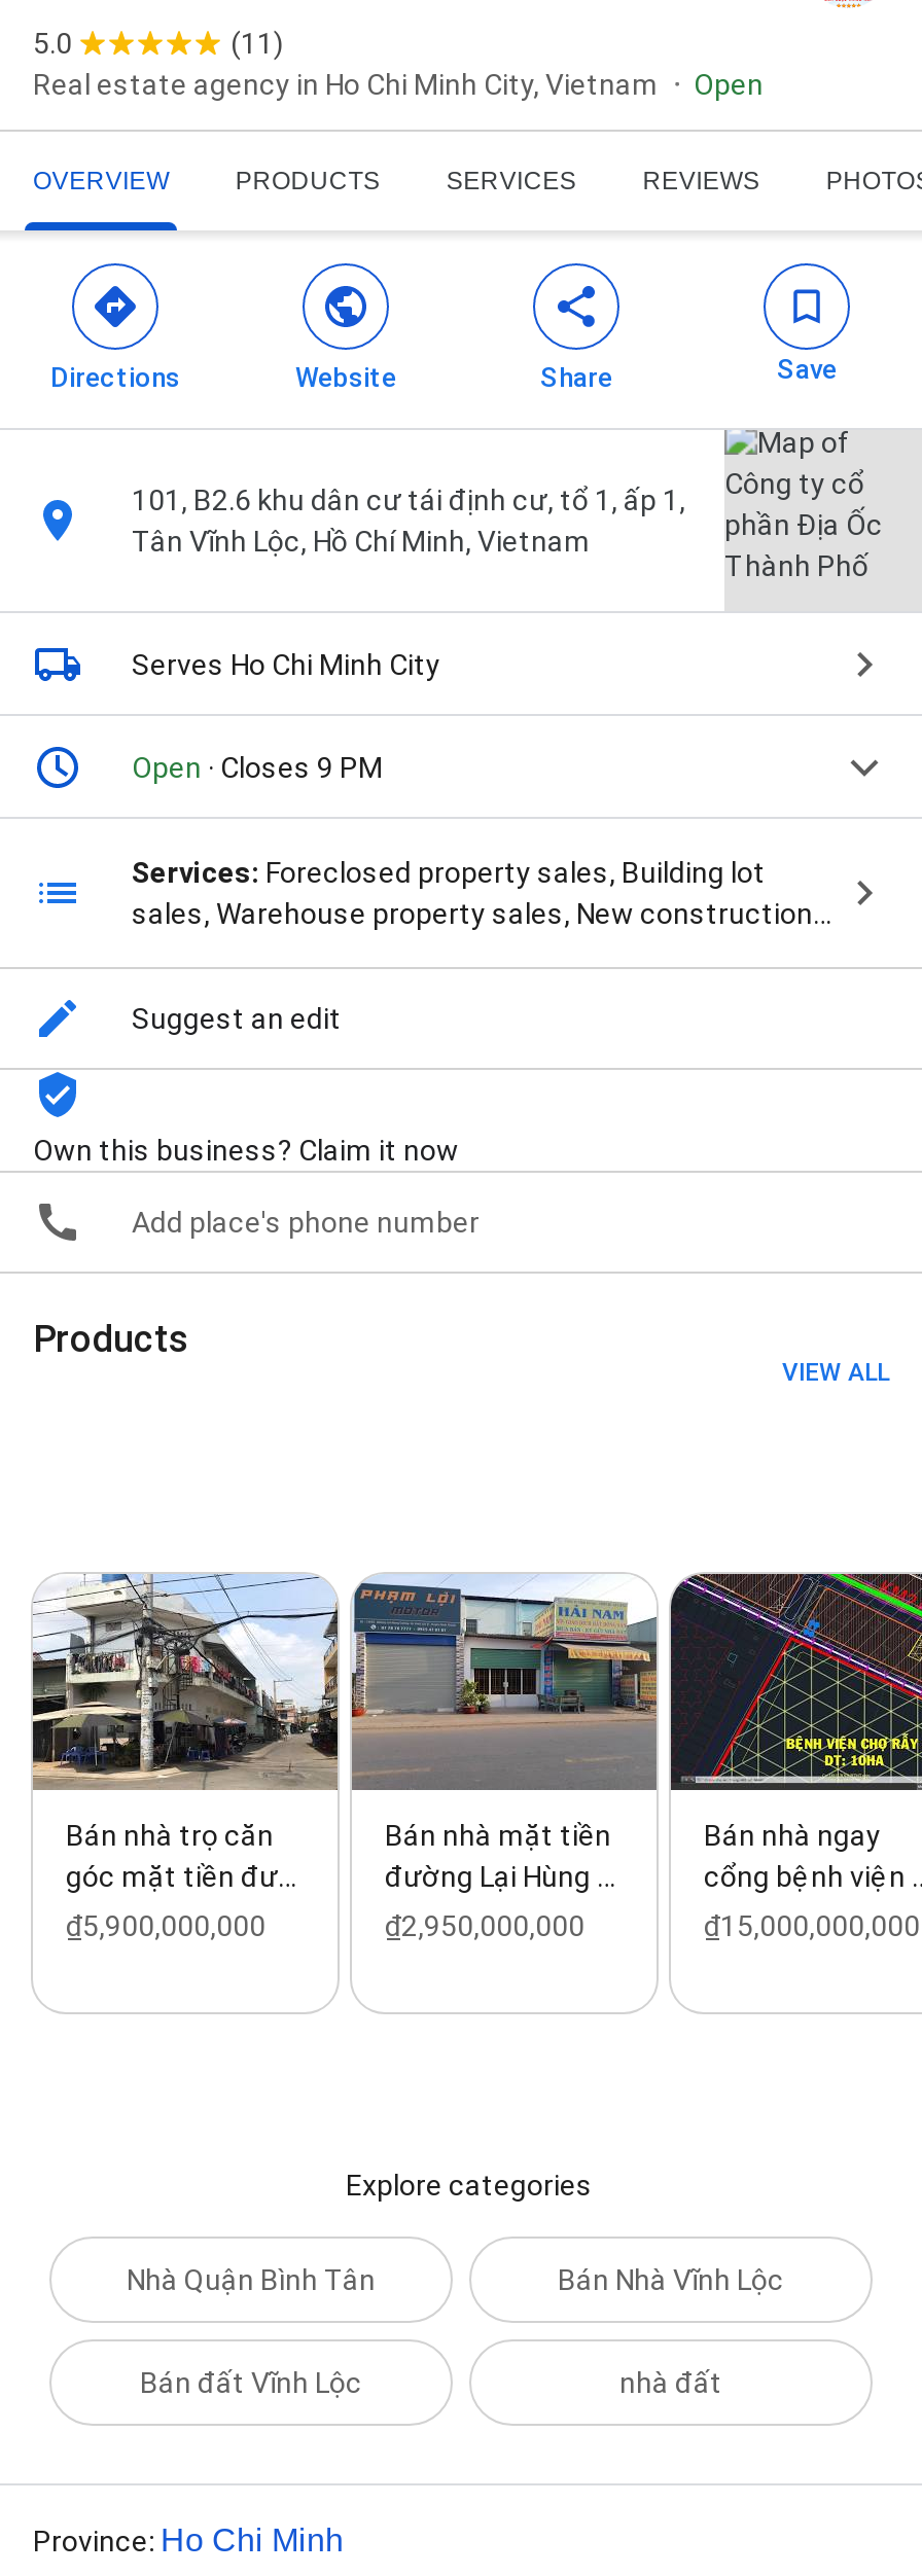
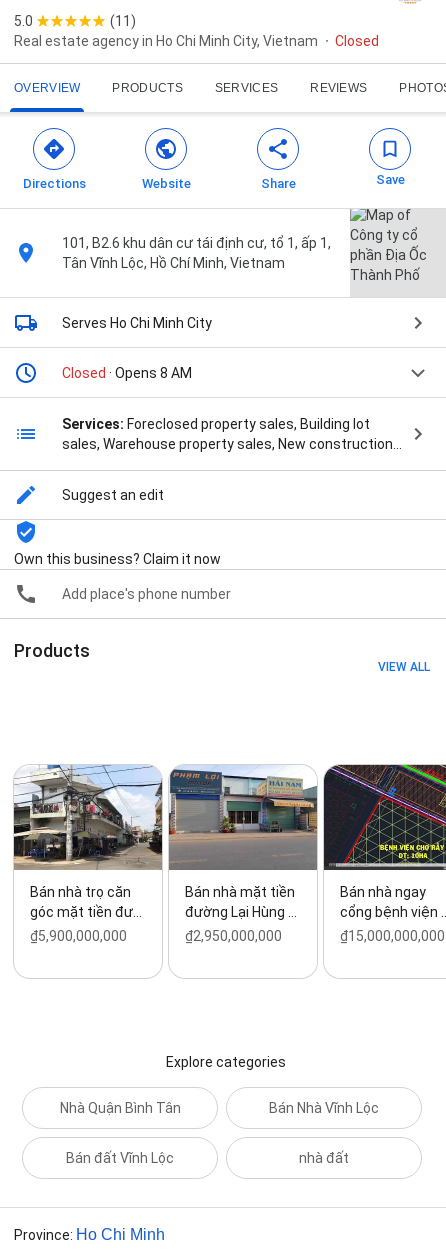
- Open
+ Closed

- Open · Closes 9 PM
+ Closed · Opens 8 AM
